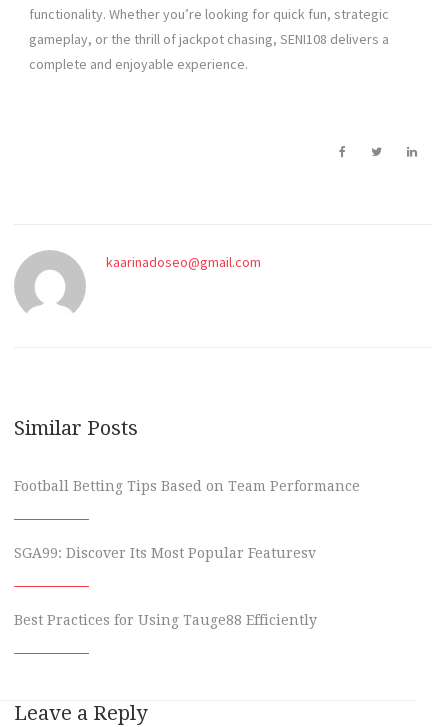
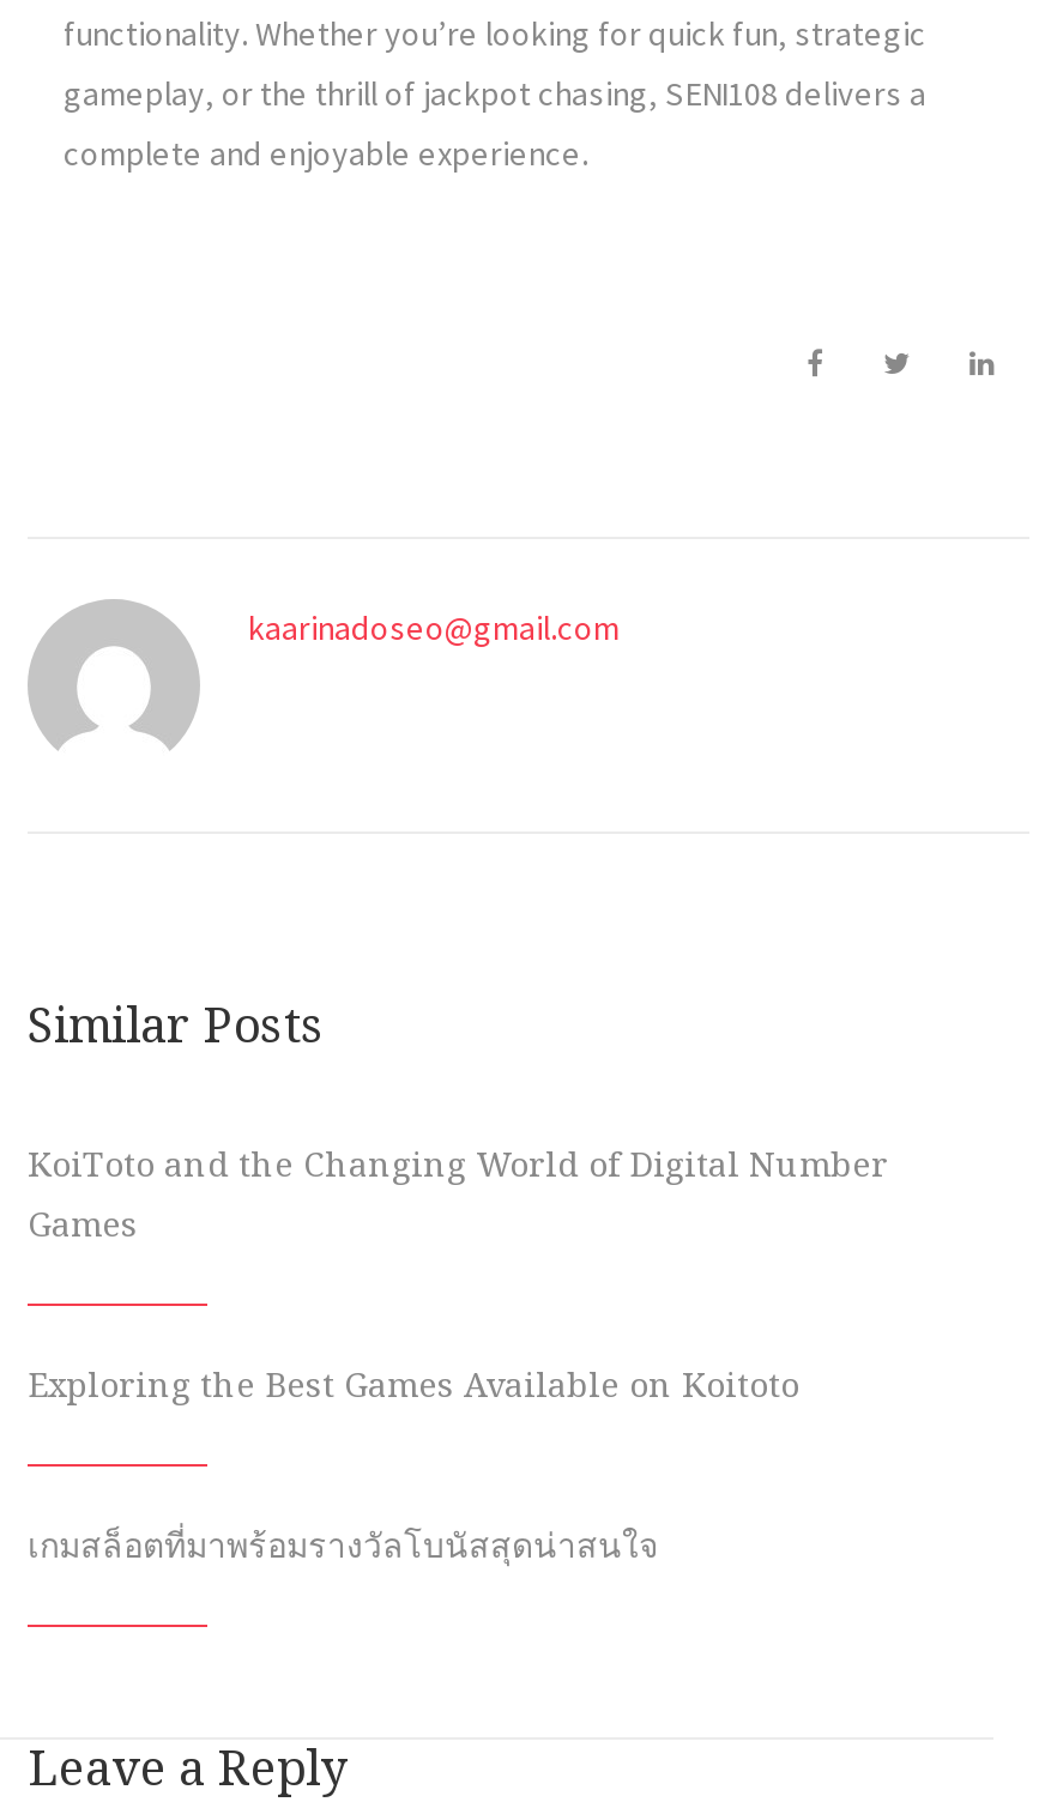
- Football Betting Tips Based on Team Performance
+ KoiToto and the Changing World of Digital Number
+ Games

- SGA99: Discover Its Most Popular Featuresv
+ Exploring the Best Games Available on Koitoto

- Best Practices for Using Tauge88 Efficiently
+ เกมสล็อตที่มาพร้อมรางวัลโบนัสสุดน่าสนใจ
